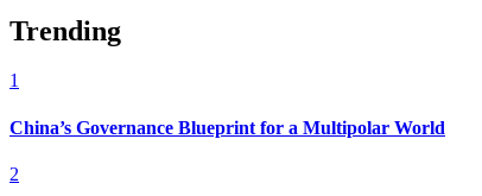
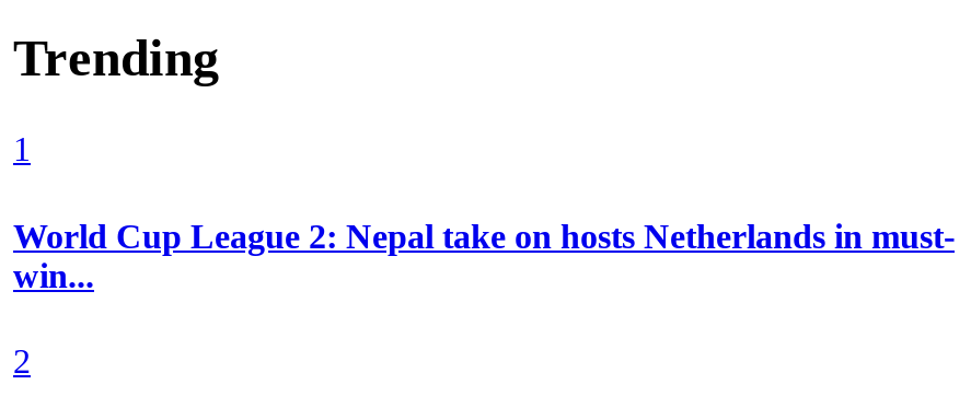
- China’s Governance Blueprint for a Multipolar World
+ World Cup League 2: Nepal take on hosts Netherlands in must-
+ win...
